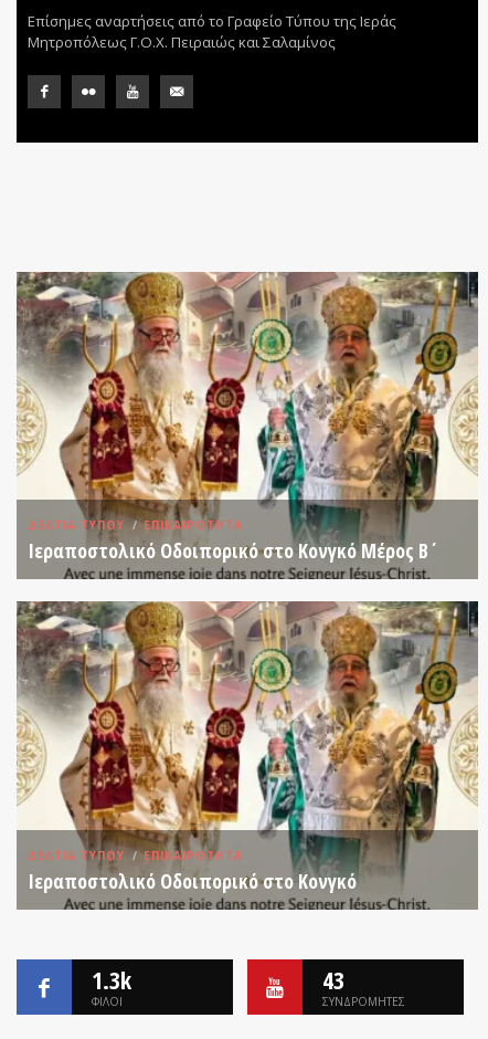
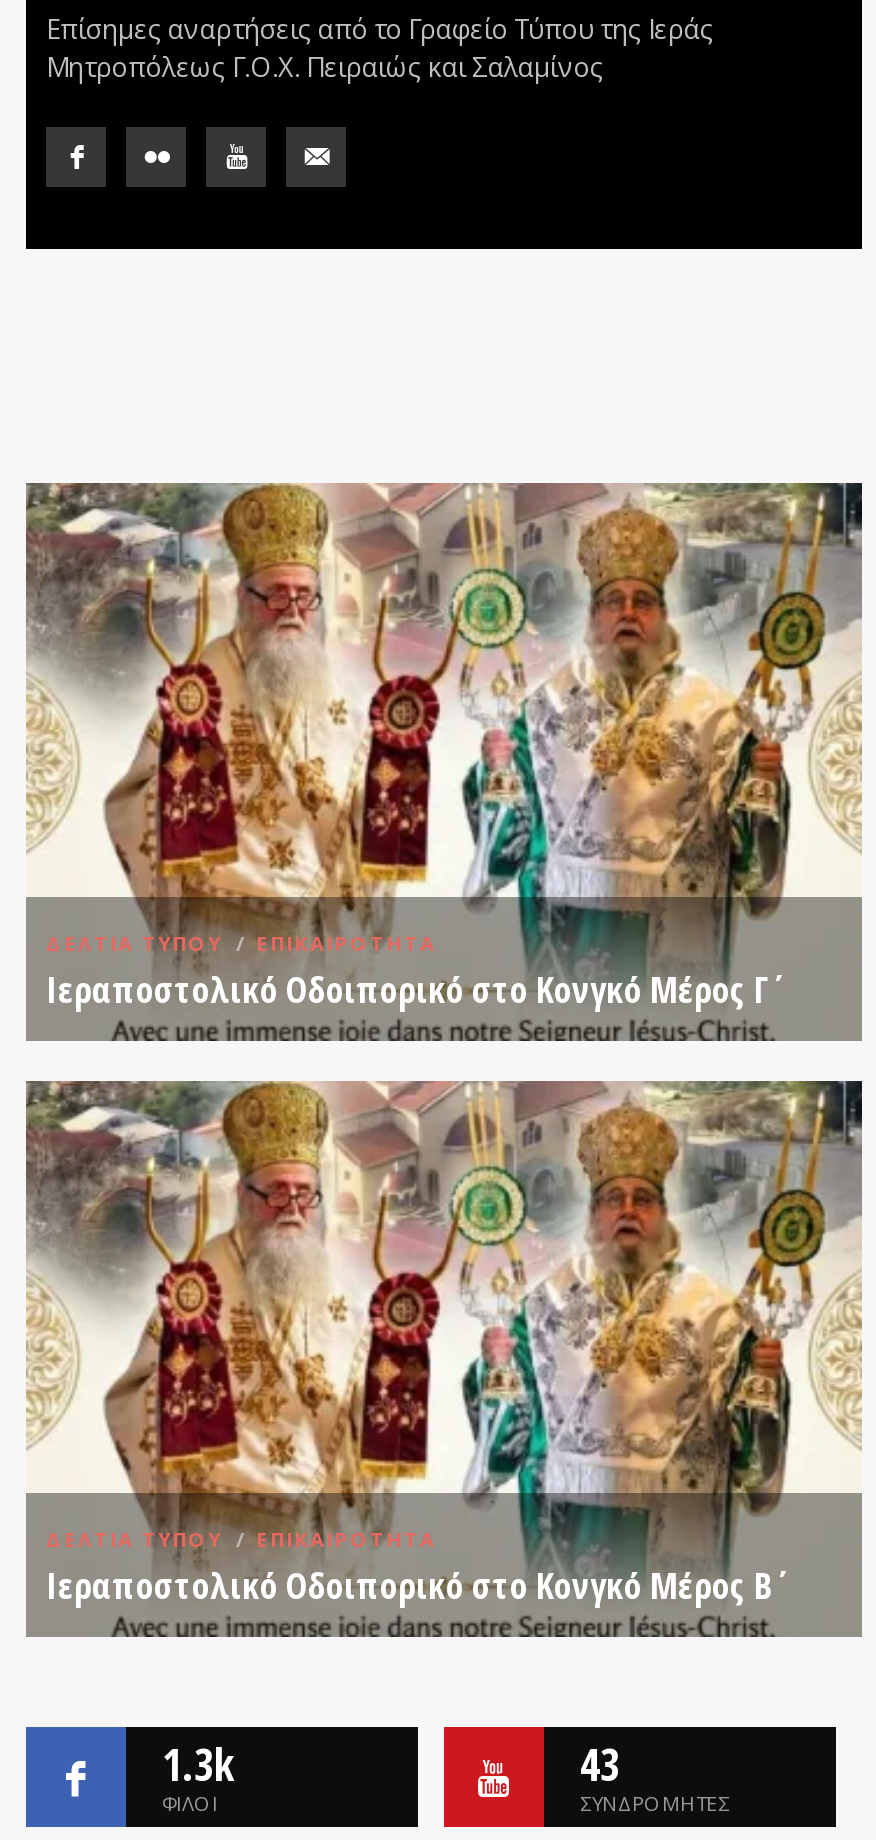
moved down: Ιεραποστολικό Οδοιπορικό στο Κονγκό Μέρος Β΄

+ Ιεραποστολικό Οδοιπορικό στο Κονγκό Μέρος Γ΄

- Ιεραποστολικό Οδοιπορικό στο Κονγκό
